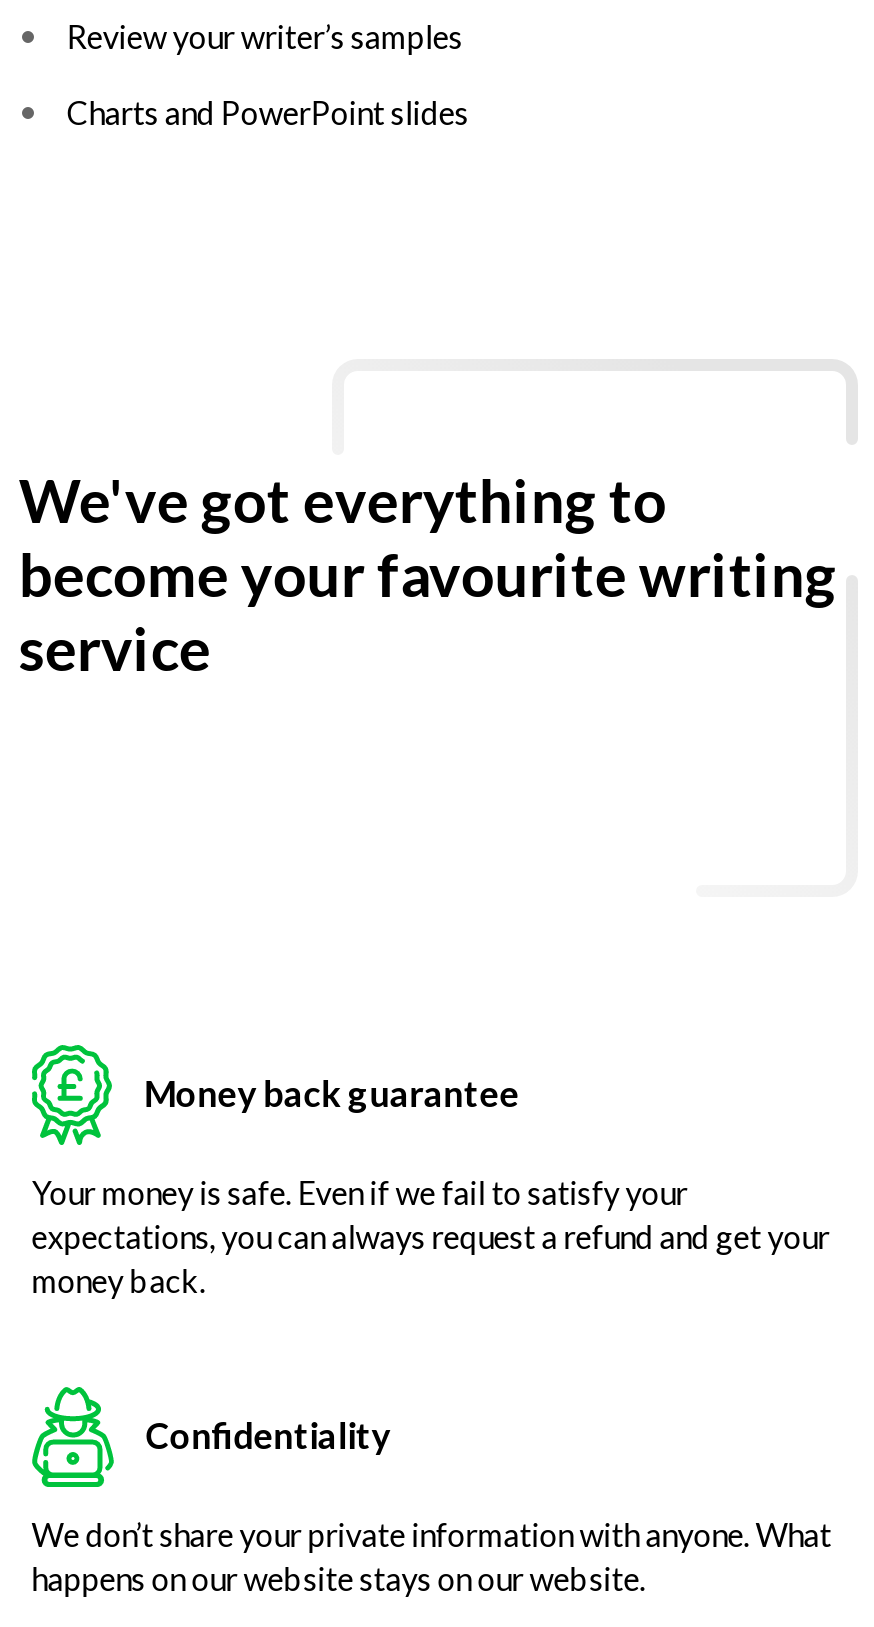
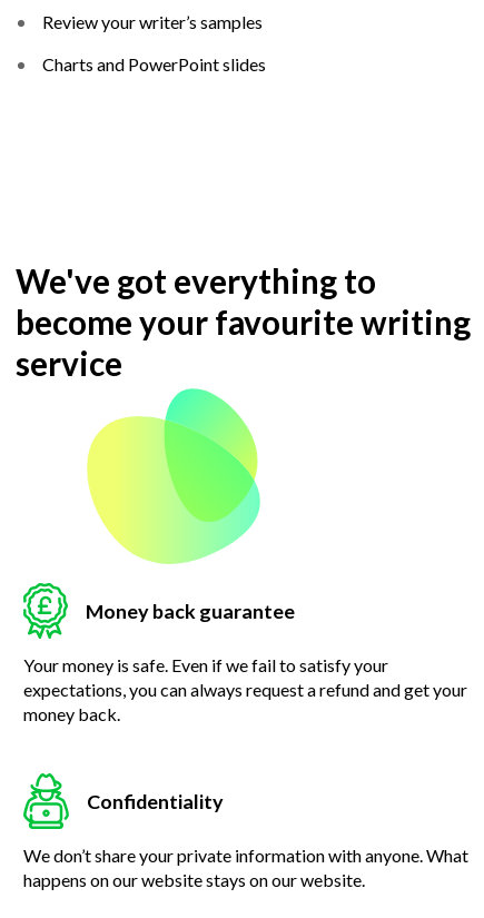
+ [image]
